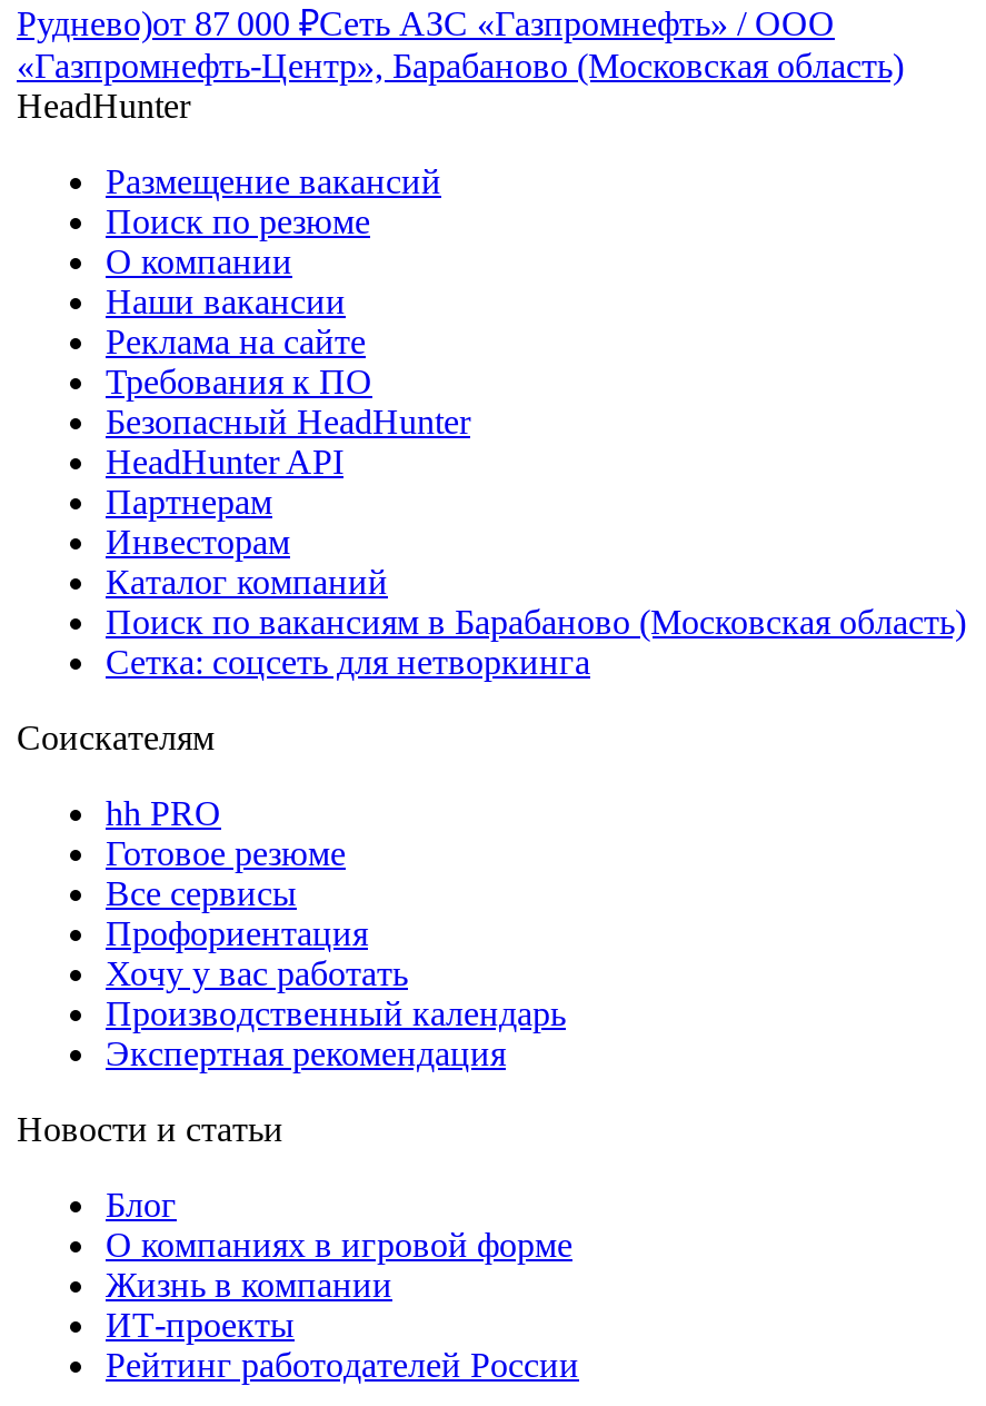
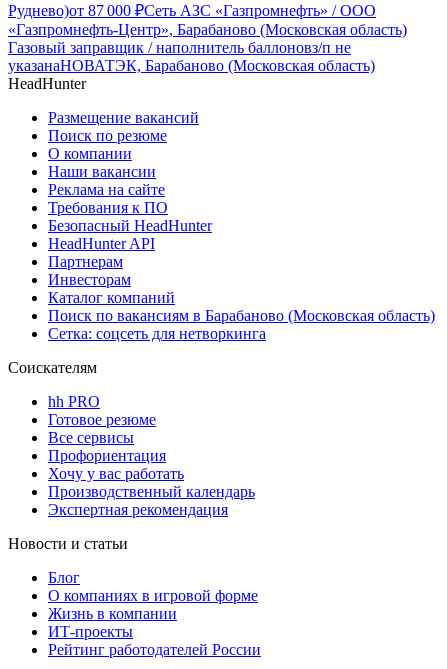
+ Газовый заправщик / наполнитель баллоновз/п не
+ указанаНОВАТЭК, Барабаново (Московская область)
